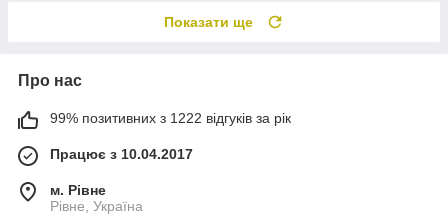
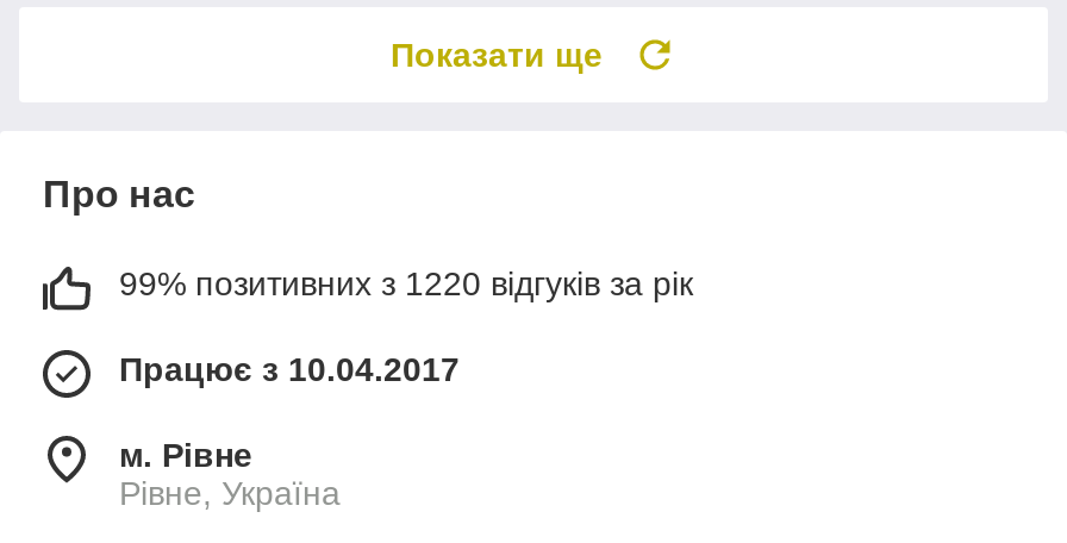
- 99% позитивних з 1222 відгуків за рік
+ 99% позитивних з 1220 відгуків за рік
